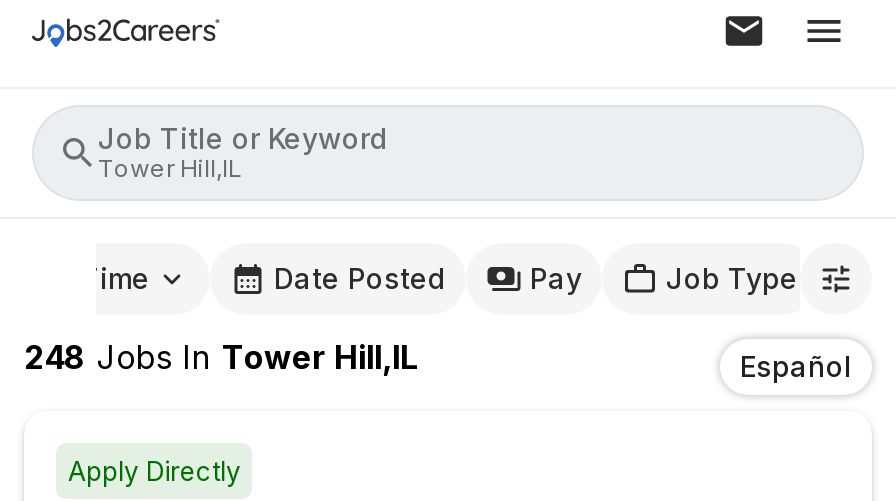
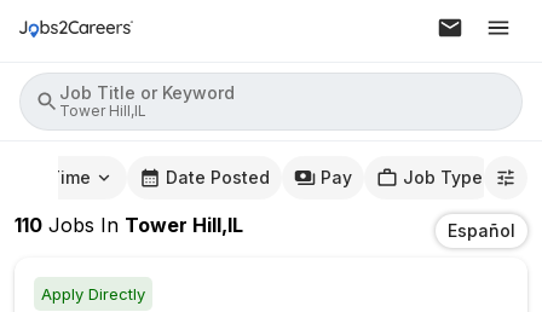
- 248 Jobs In Tower Hill,IL
+ 110 Jobs In Tower Hill,IL
